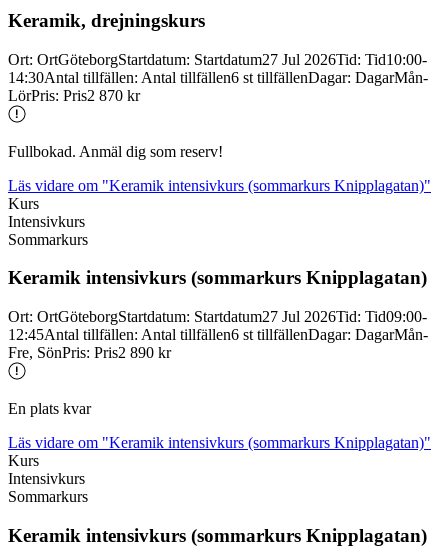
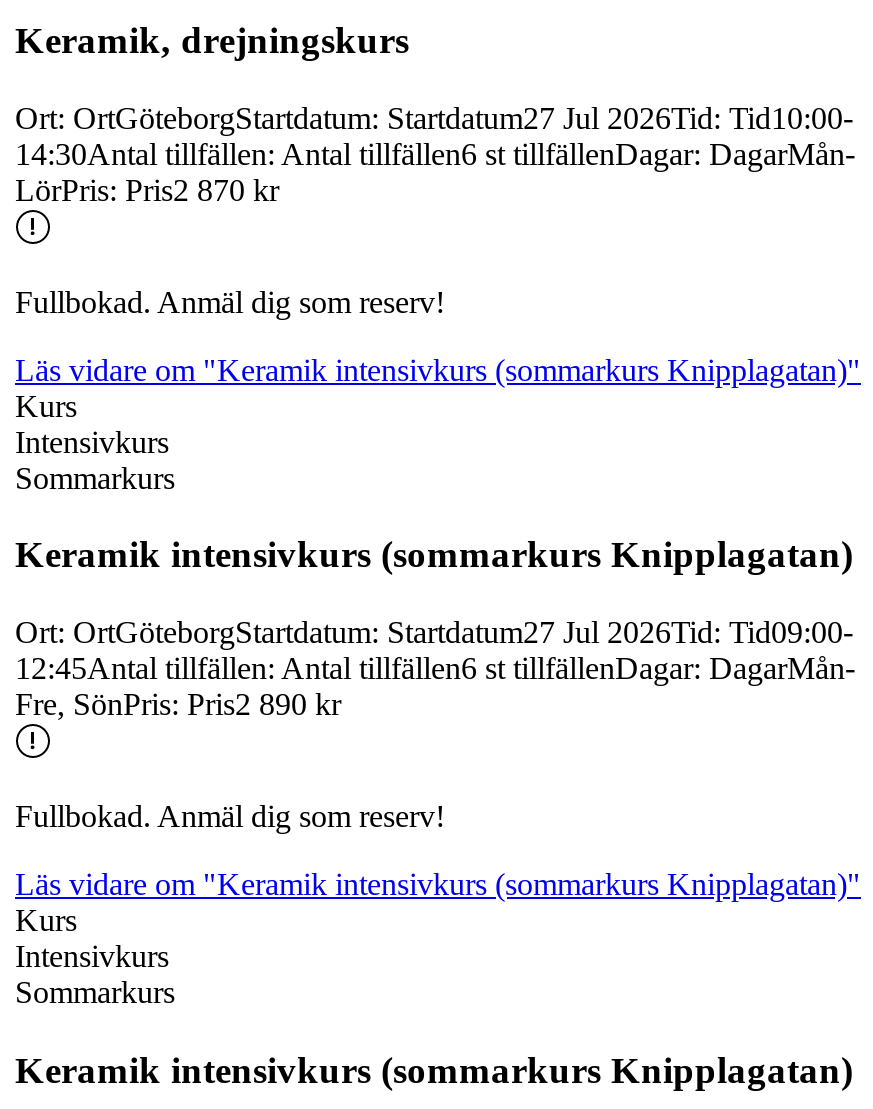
- En plats kvar
+ Fullbokad. Anmäl dig som reserv!
